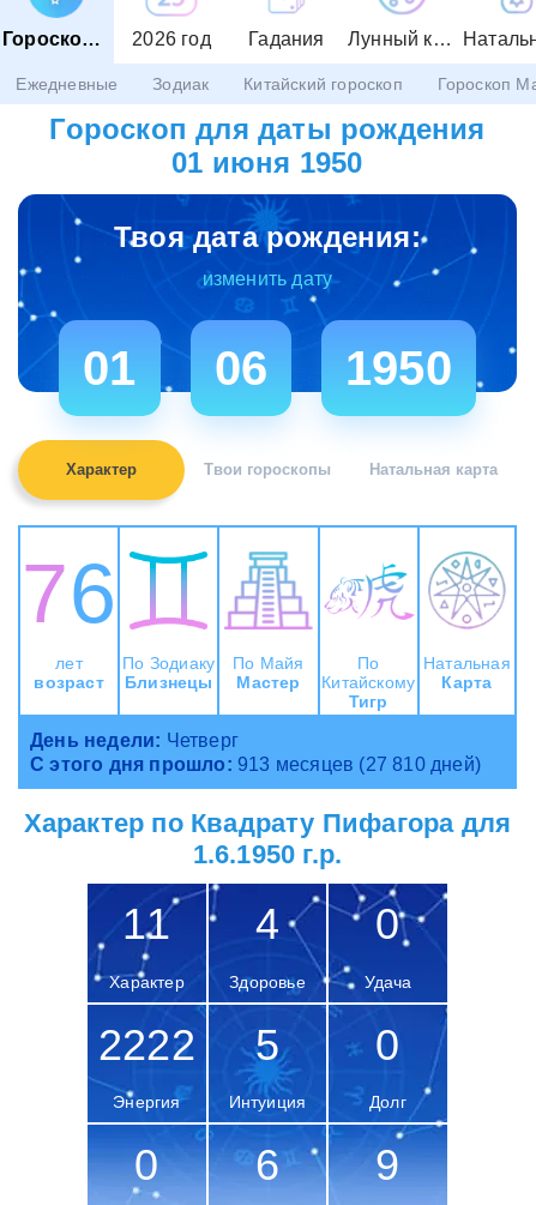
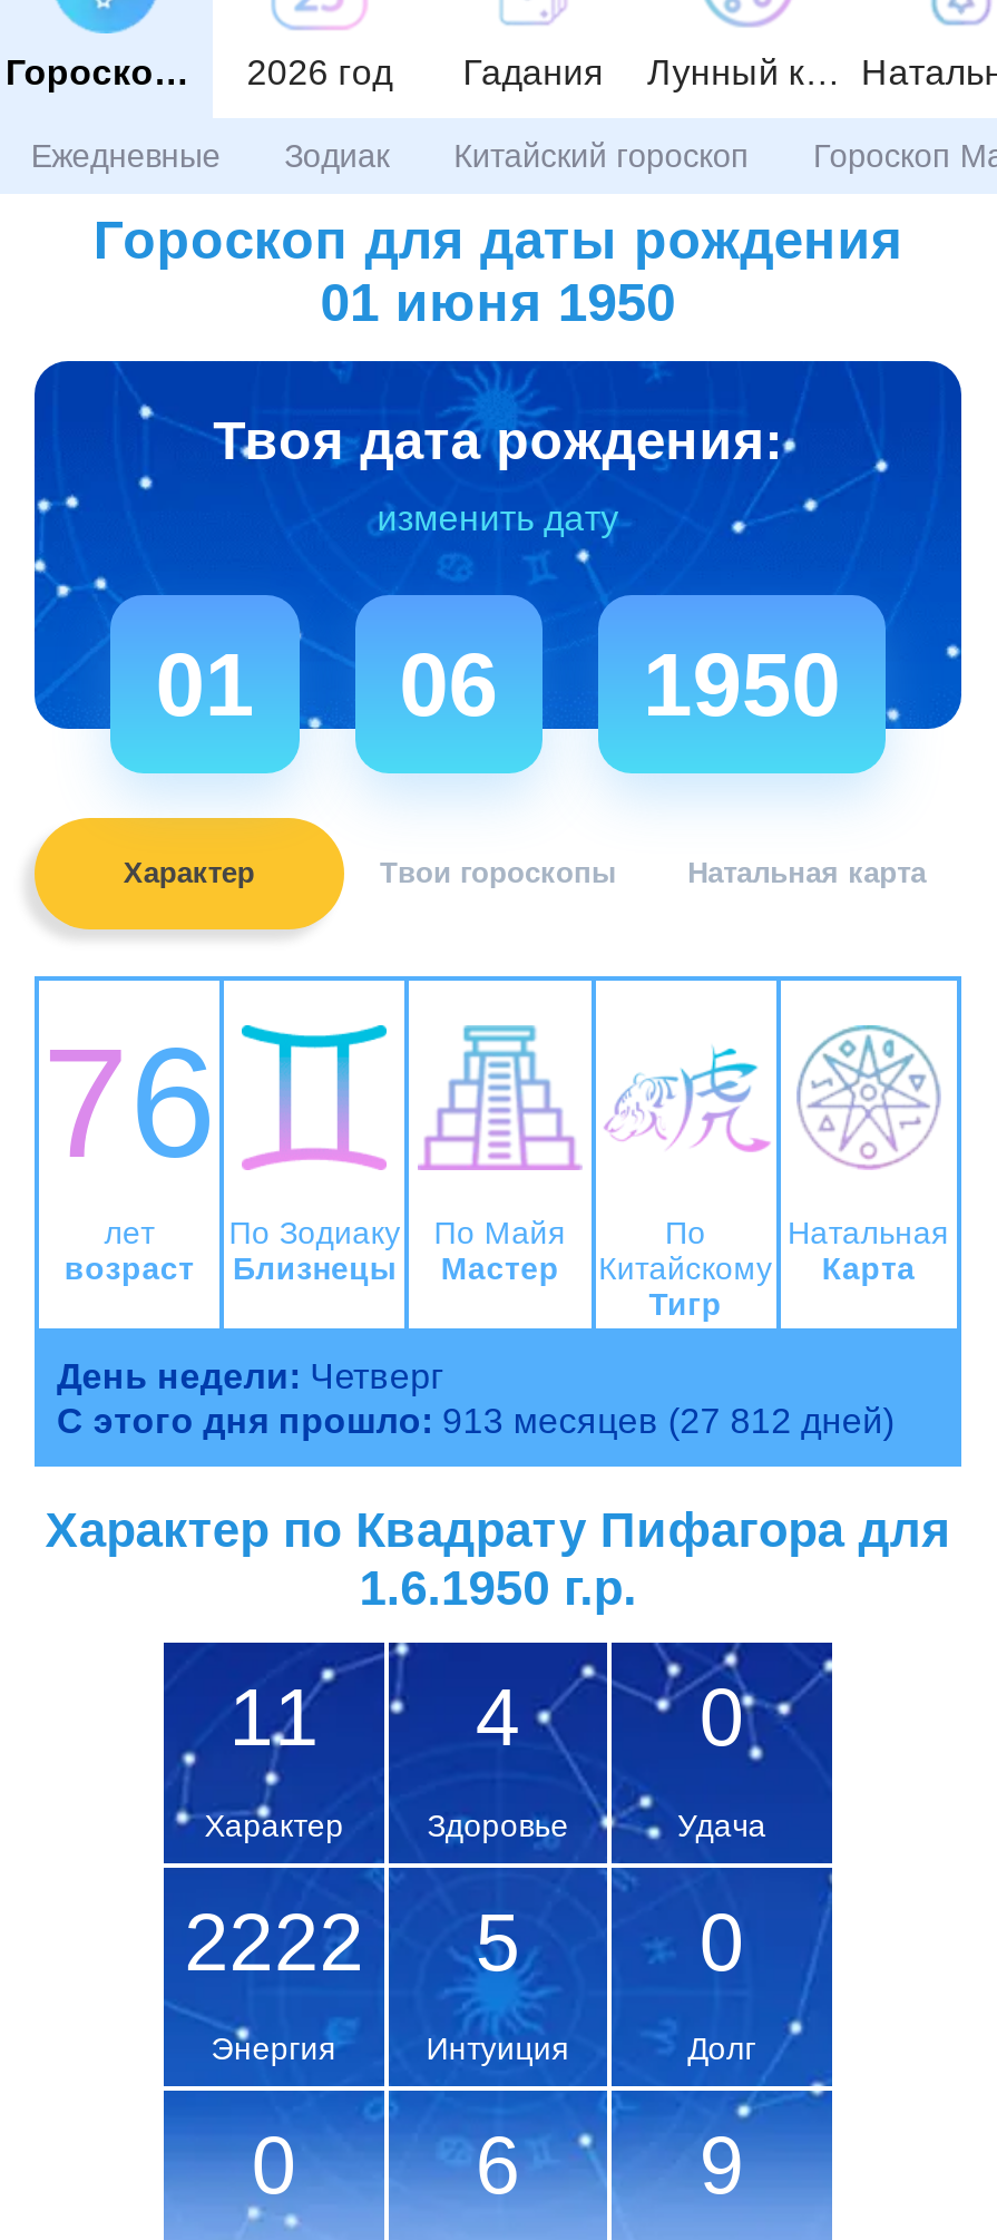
- С этого дня прошло: 913 месяцев (27 810 дней)
+ С этого дня прошло: 913 месяцев (27 812 дней)
